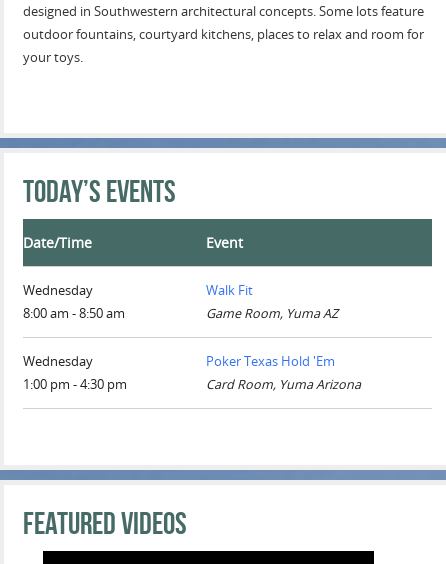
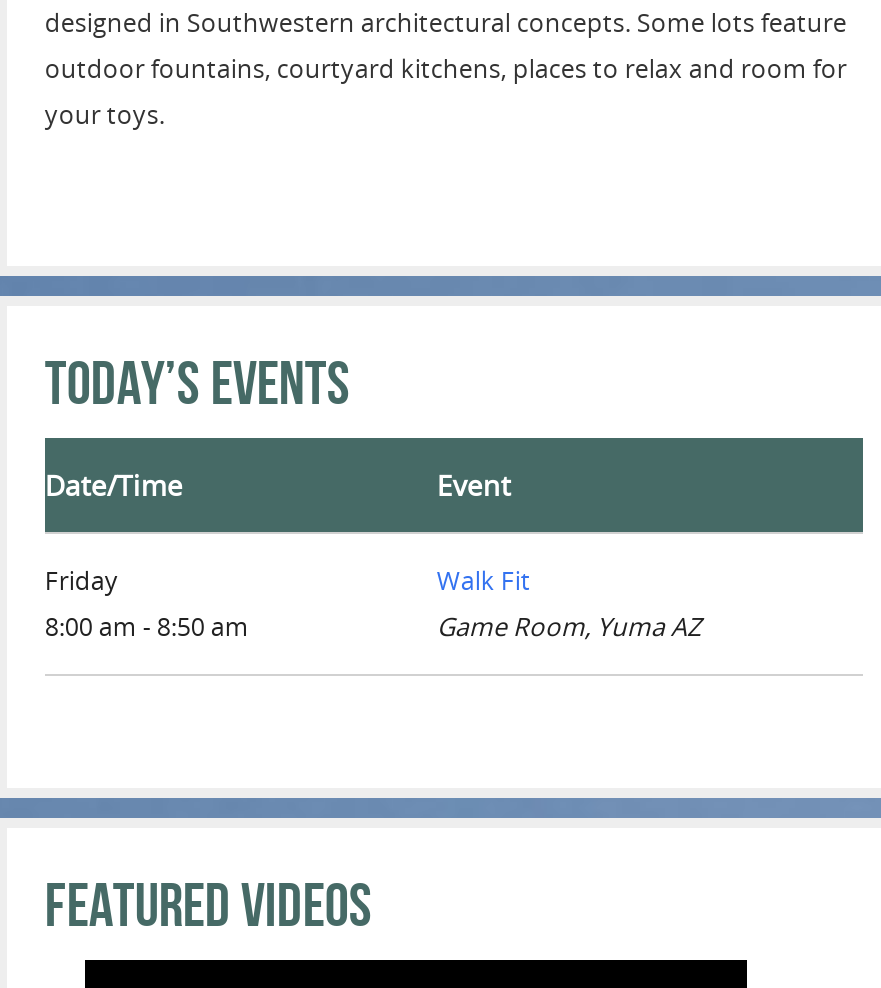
- Wednesday
+ Friday

- Wednesday
- 1:00 pm - 4:30 pm

- Poker Texas Hold 'Em
- Card Room, Yuma Arizona
